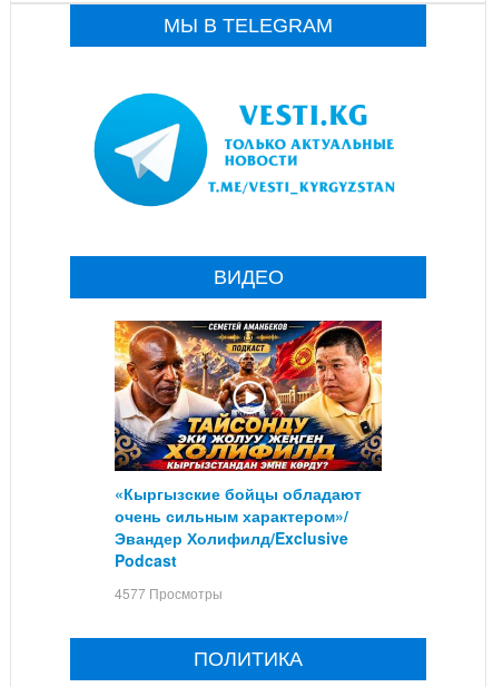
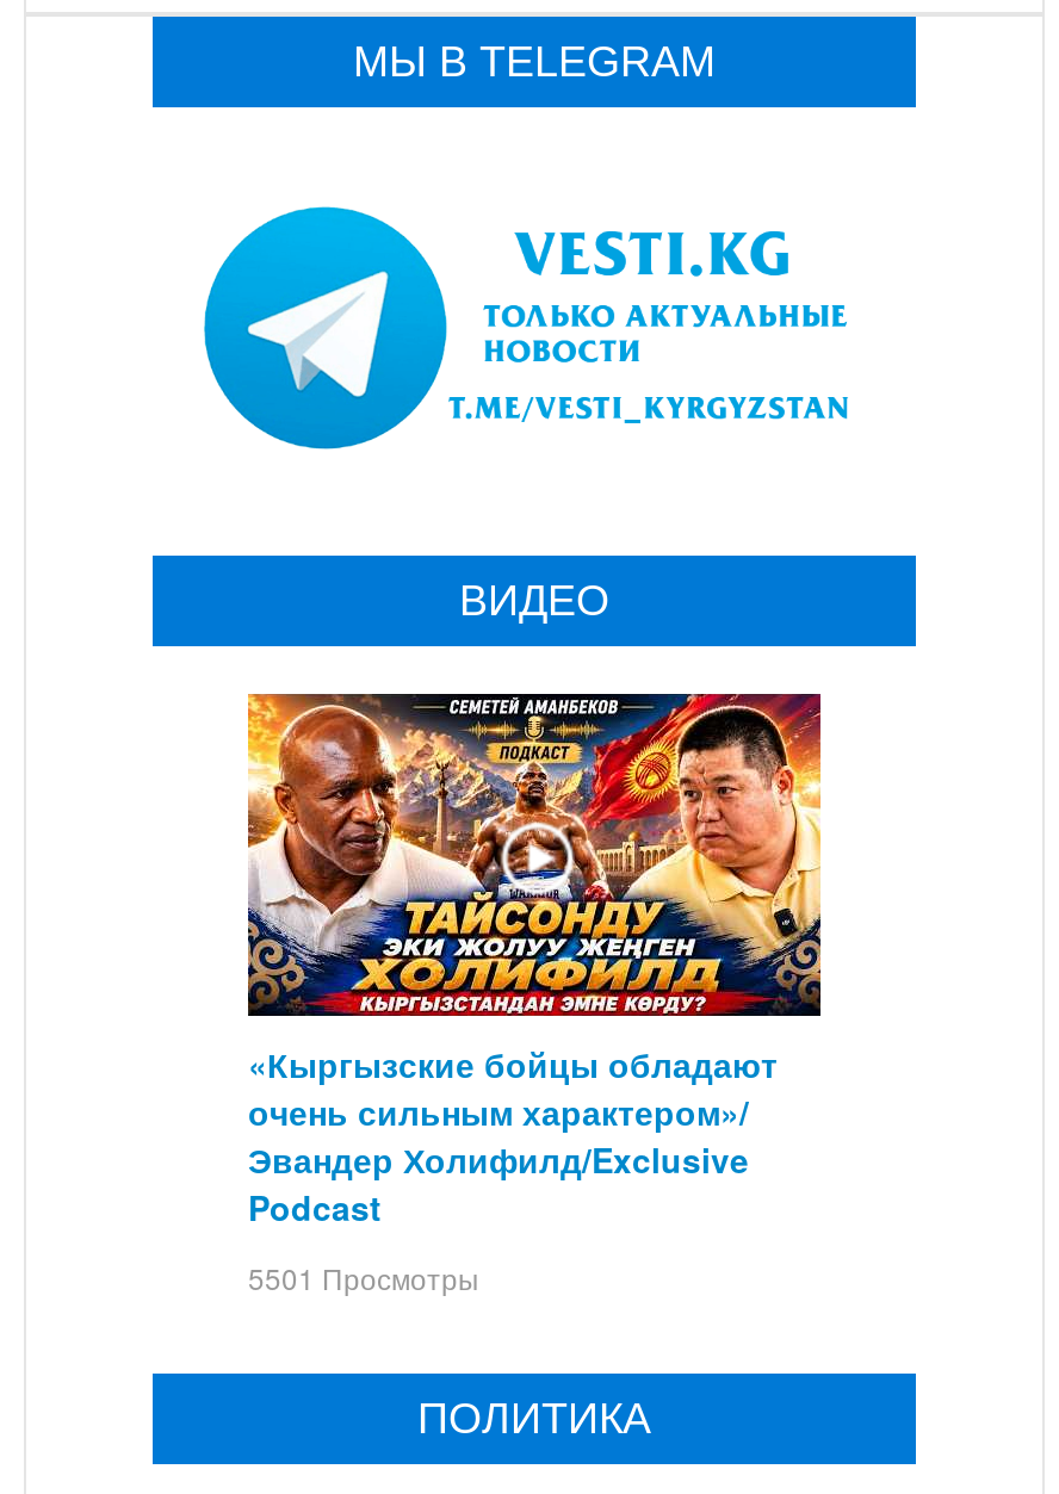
- 4577 Просмотры
+ 5501 Просмотры
